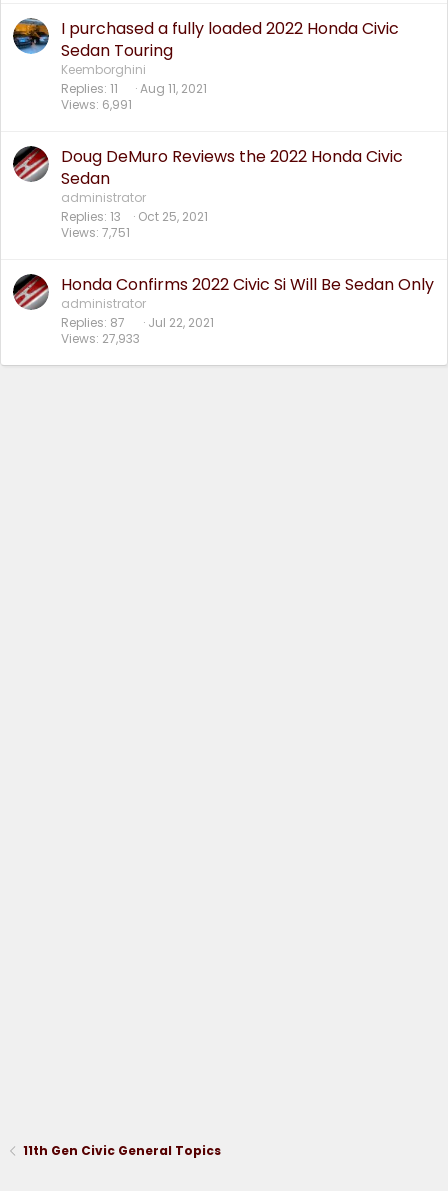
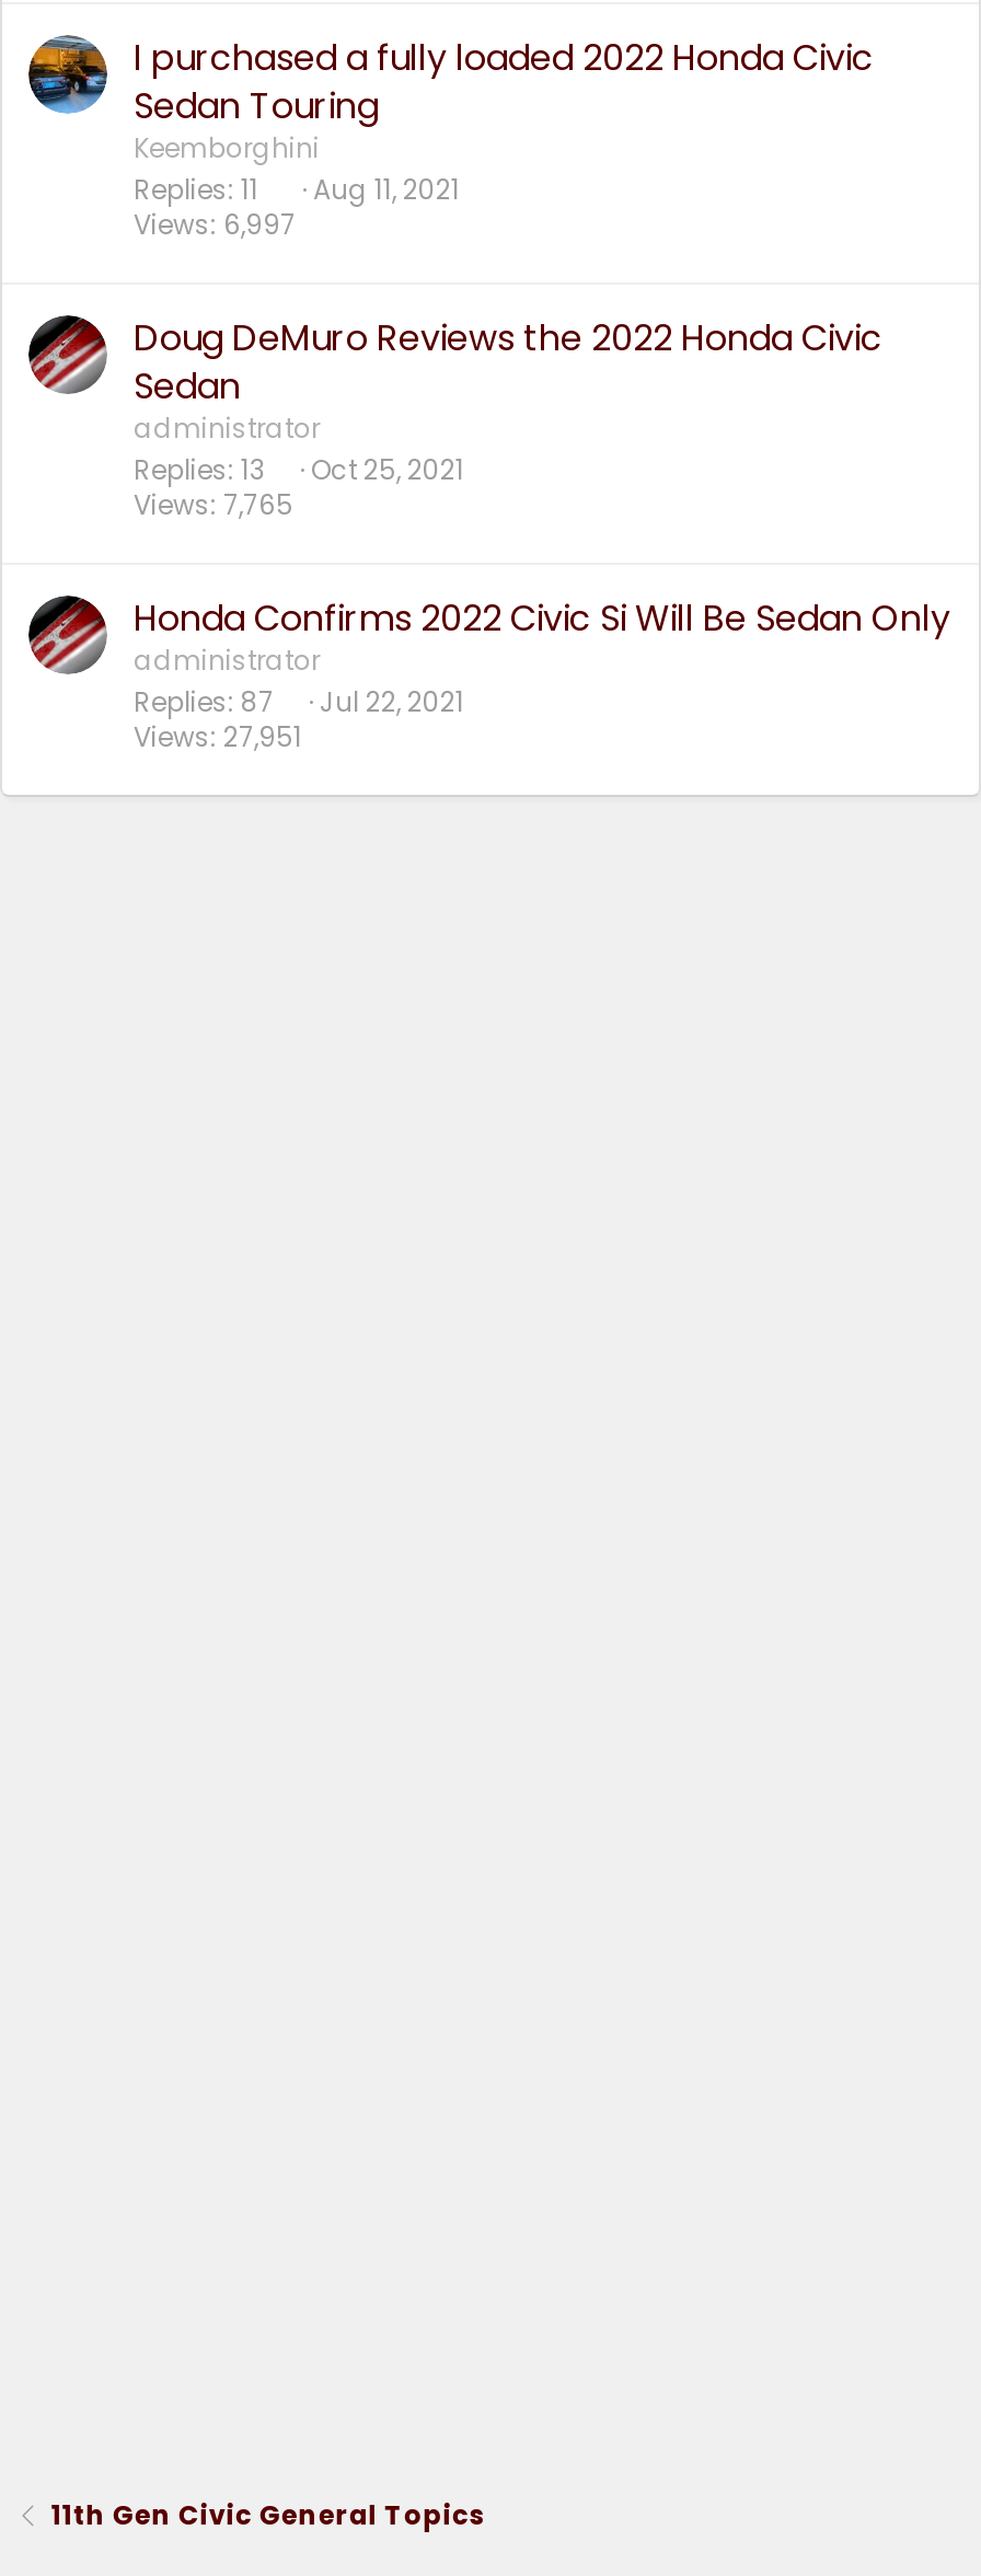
- Views 6,991
+ Views 6,997

- Views 7,751
+ Views 7,765

- Views 27,933
+ Views 27,951
